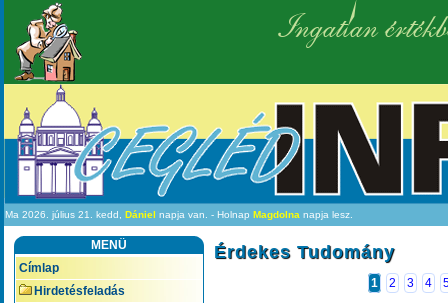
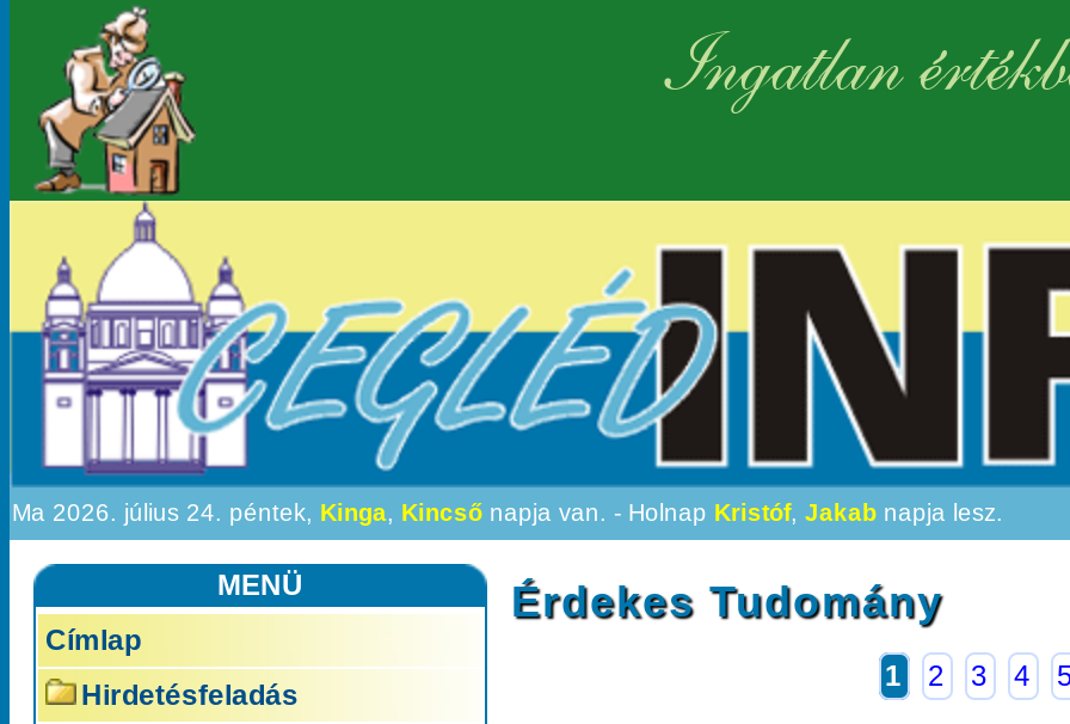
- Ma 2026. július 21. kedd, Dániel napja van. - Holnap Magdolna napja lesz.
+ Ma 2026. július 24. péntek, Kinga, Kincső napja van. - Holnap Kristóf, Jakab napja lesz.
